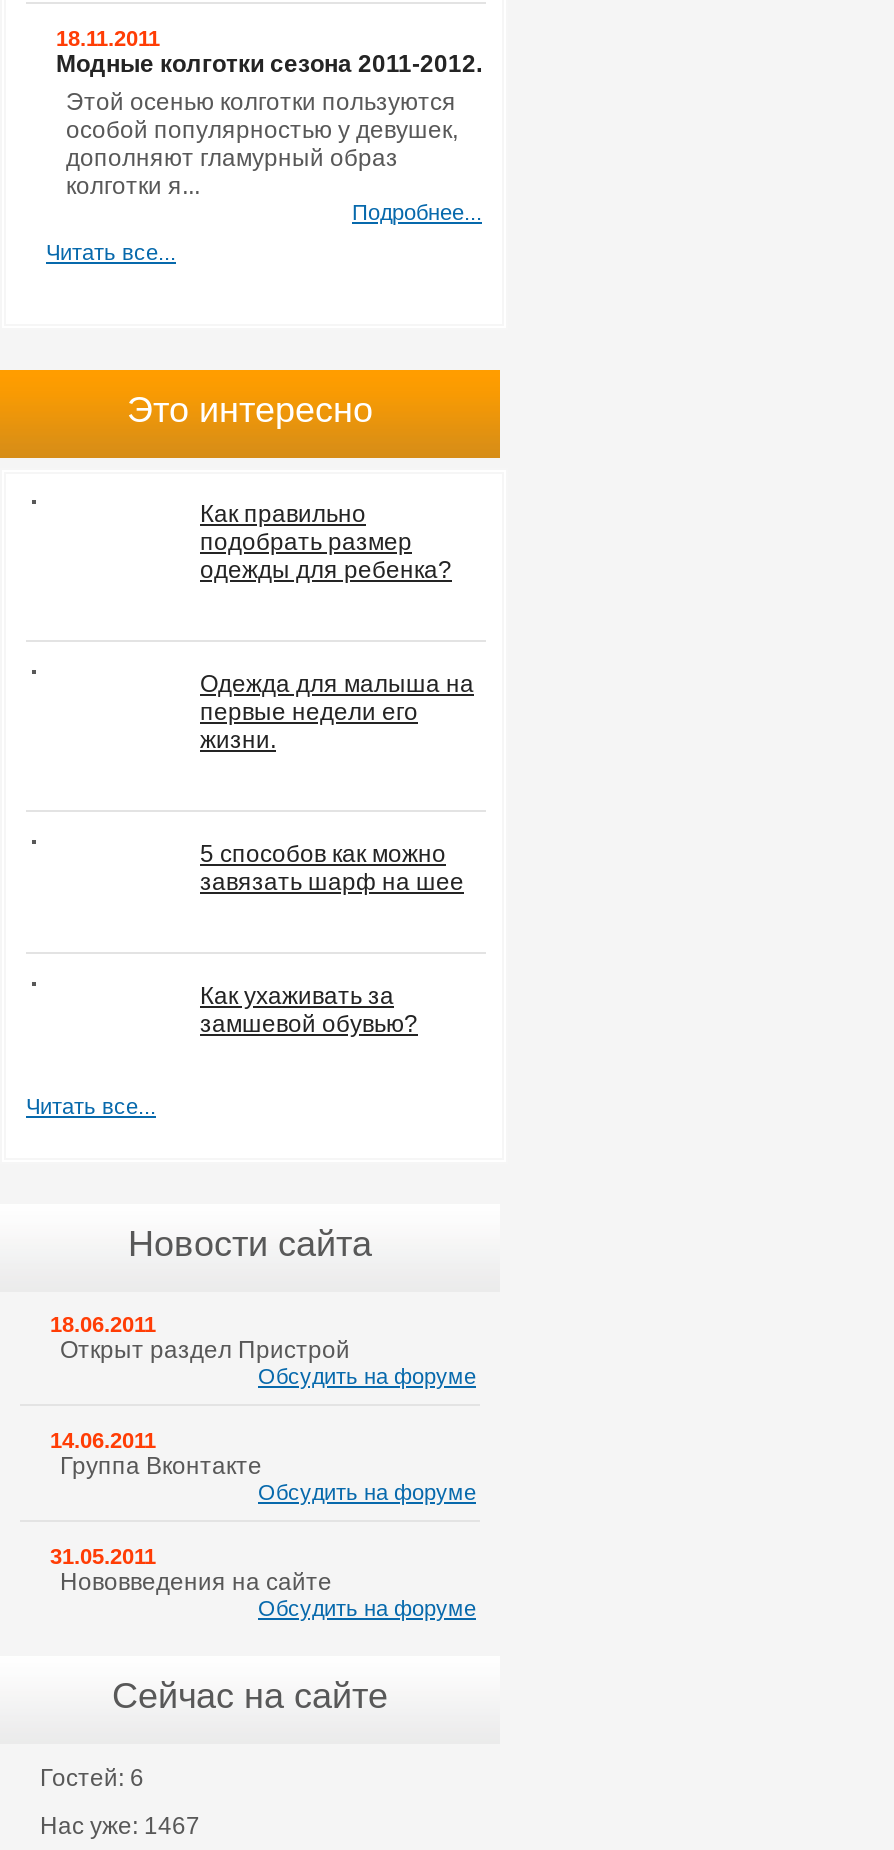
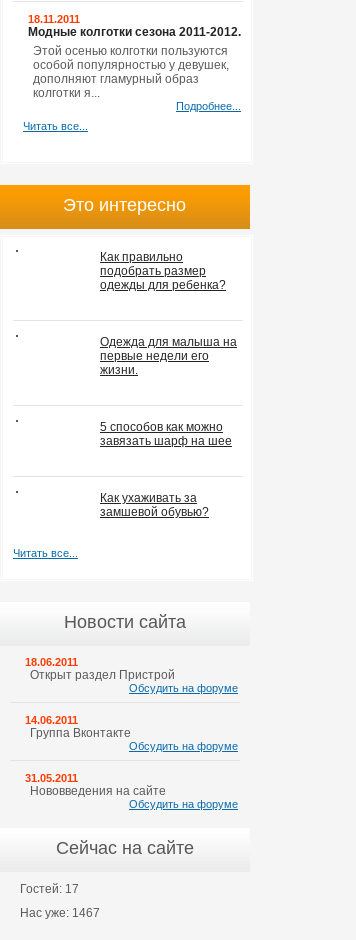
- Гостей: 6
+ Гостей: 17
